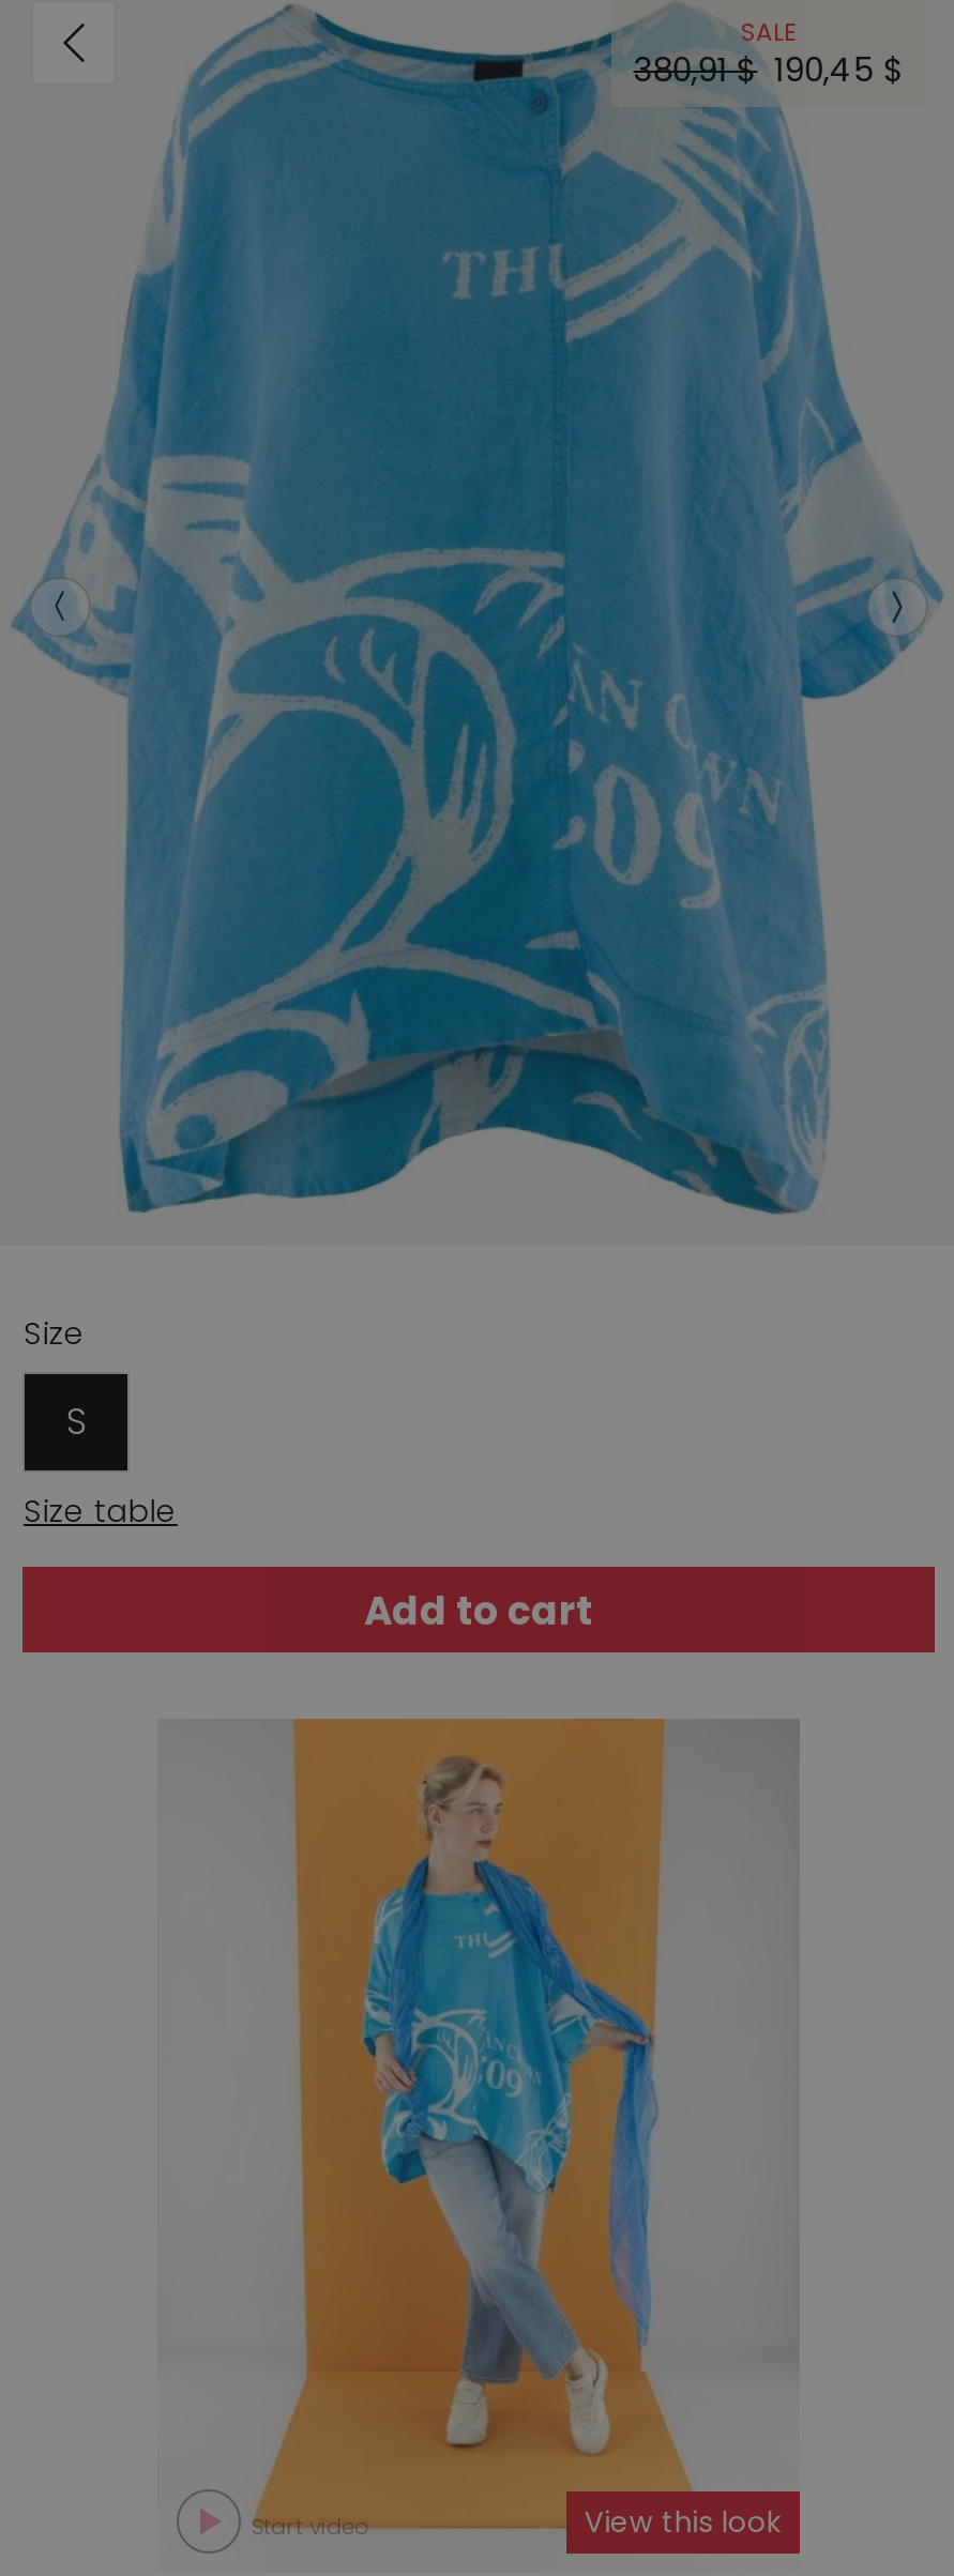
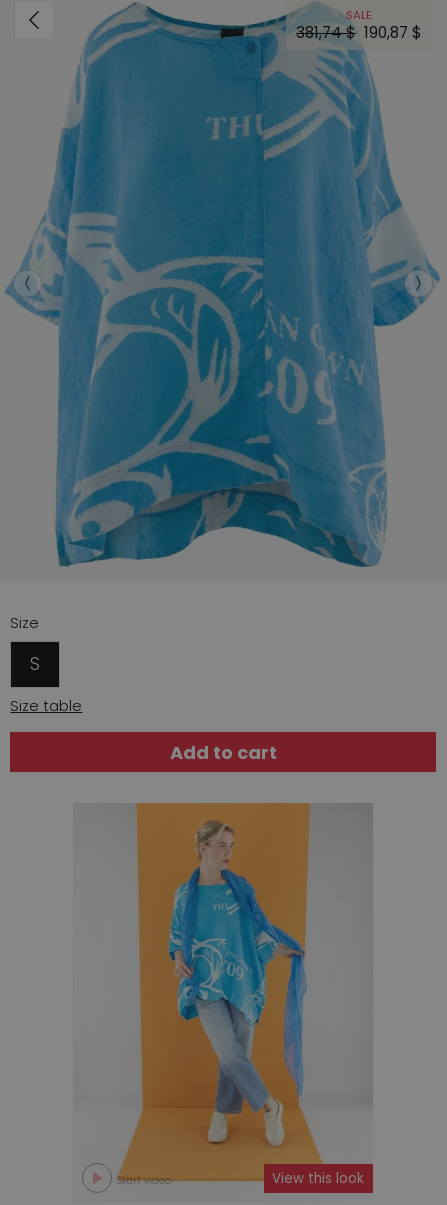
- 380,91 $ 190,45 $
+ 381,74 $ 190,87 $
